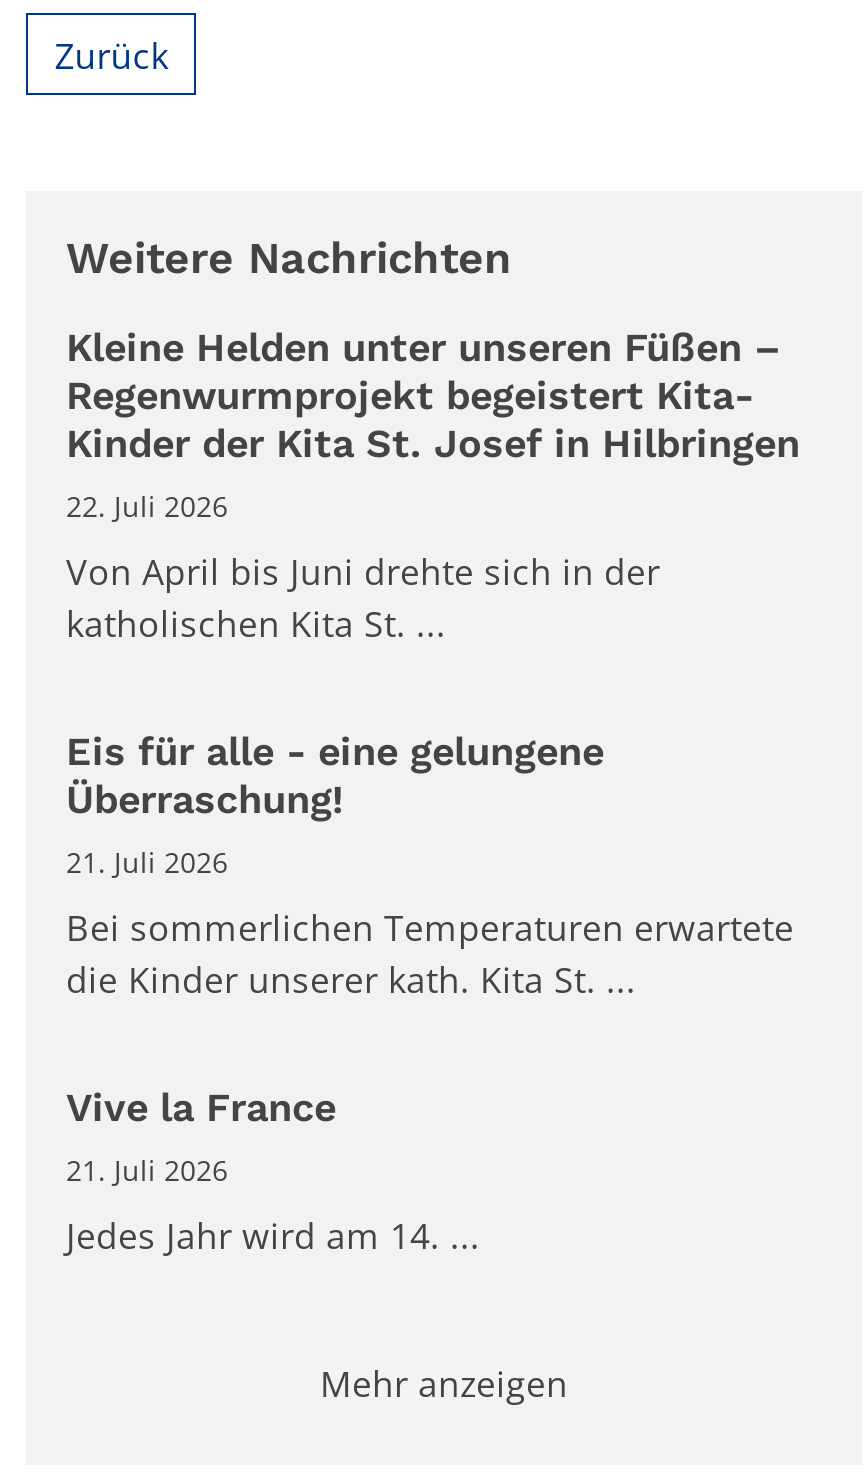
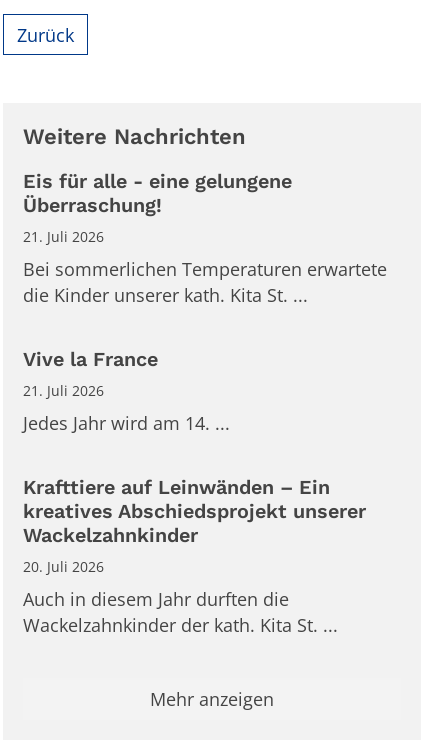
- Kleine Helden unter unseren Füßen –
- Regenwurmprojekt begeistert Kita-
- Kinder der Kita St. Josef in Hilbringen
- 22. Juli 2026
- Von April bis Juni drehte sich in der
- katholischen Kita St. ...

moved up: Eis für alle - eine gelungene | Überraschung! | 21. Juli 2026 | Bei sommerlichen Temperaturen erwartete | die Kinder unserer kath. Kita St. ... | Vive la France | 21. Juli 2026 | Jedes Jahr wird am 14. ...

+ Krafttiere auf Leinwänden – Ein
+ kreatives Abschiedsprojekt unserer
+ Wackelzahnkinder
+ 20. Juli 2026
+ Auch in diesem Jahr durften die
+ Wackelzahnkinder der kath. Kita St. ...
